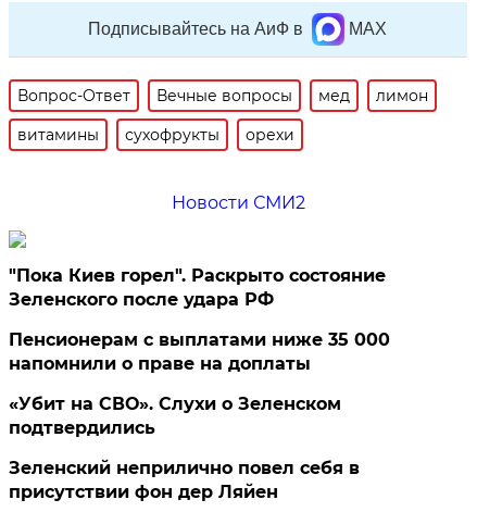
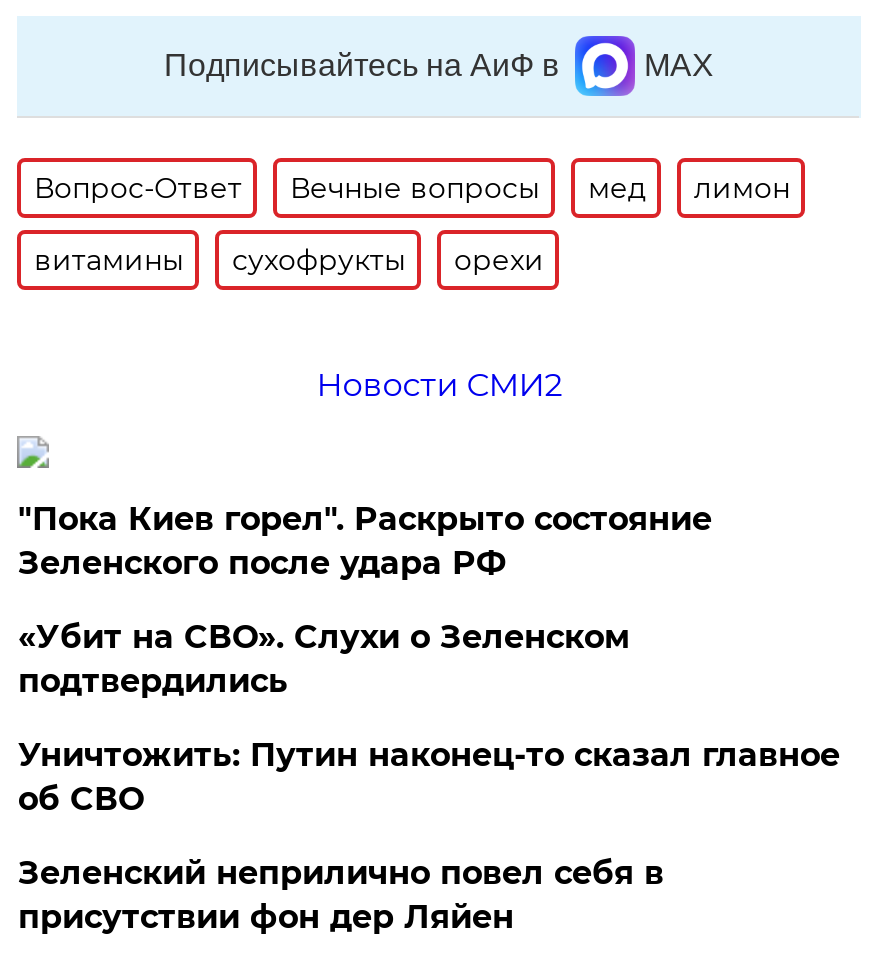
- Пенсионерам с выплатами ниже 35 000
- напомнили о праве на доплаты

moved up: «Убит на СВО». Слухи о Зеленском | подтвердились

+ Уничтожить: Путин наконец-то сказал главное
+ об СВО
